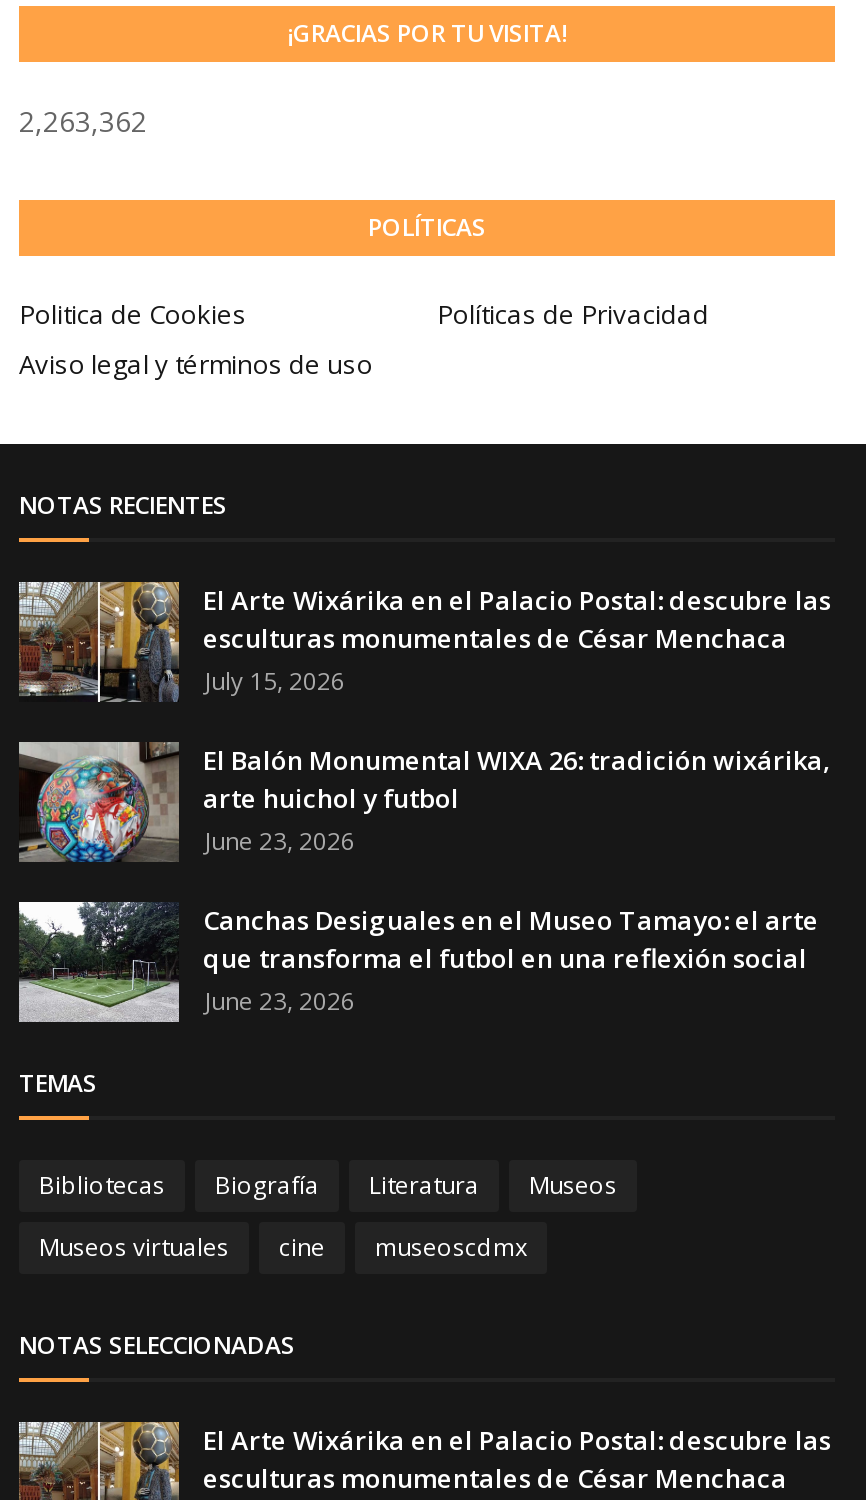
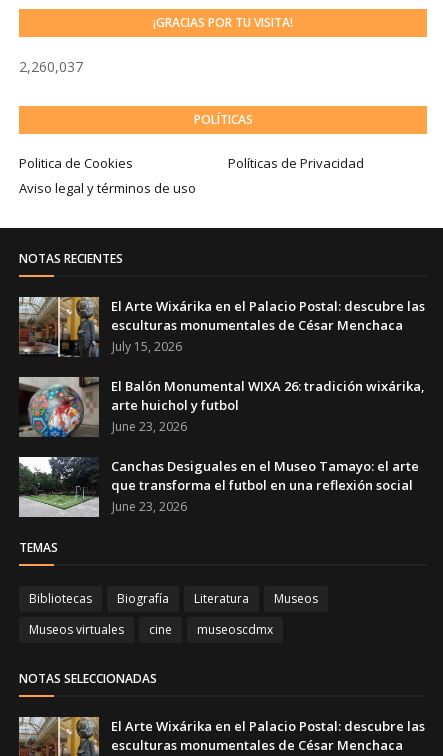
- 2,263,362
+ 2,260,037
